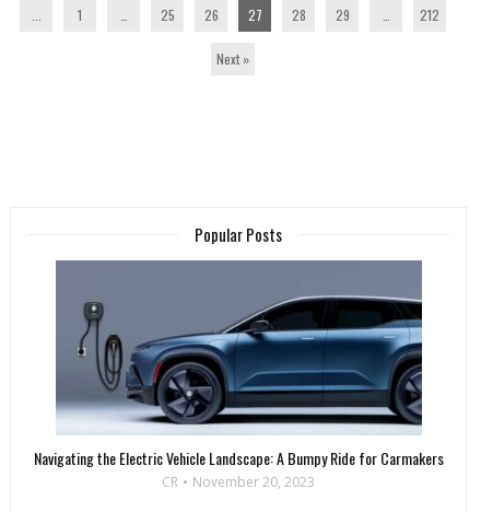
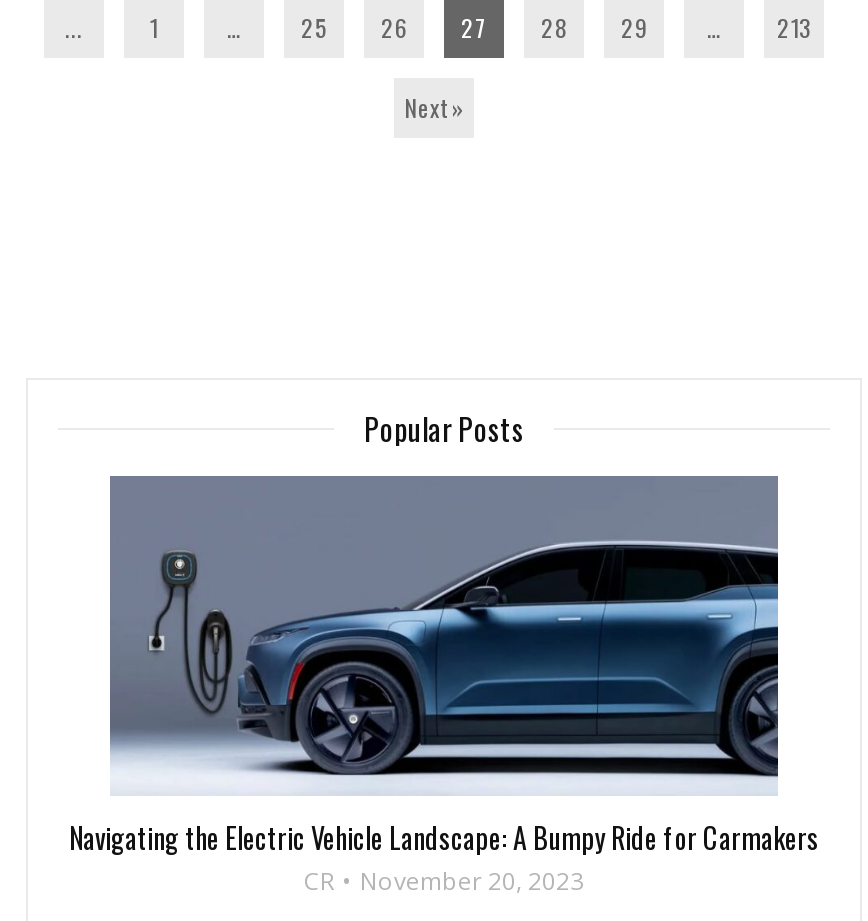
- 212
+ 213
